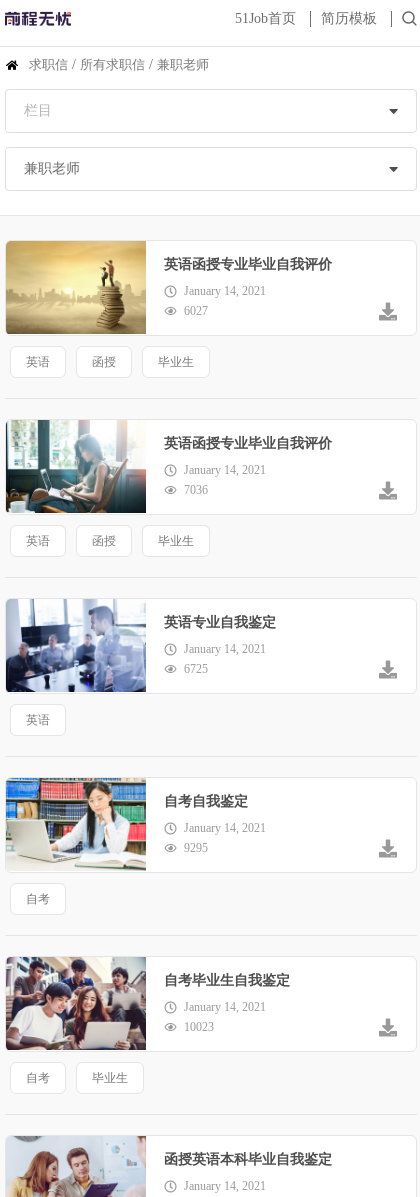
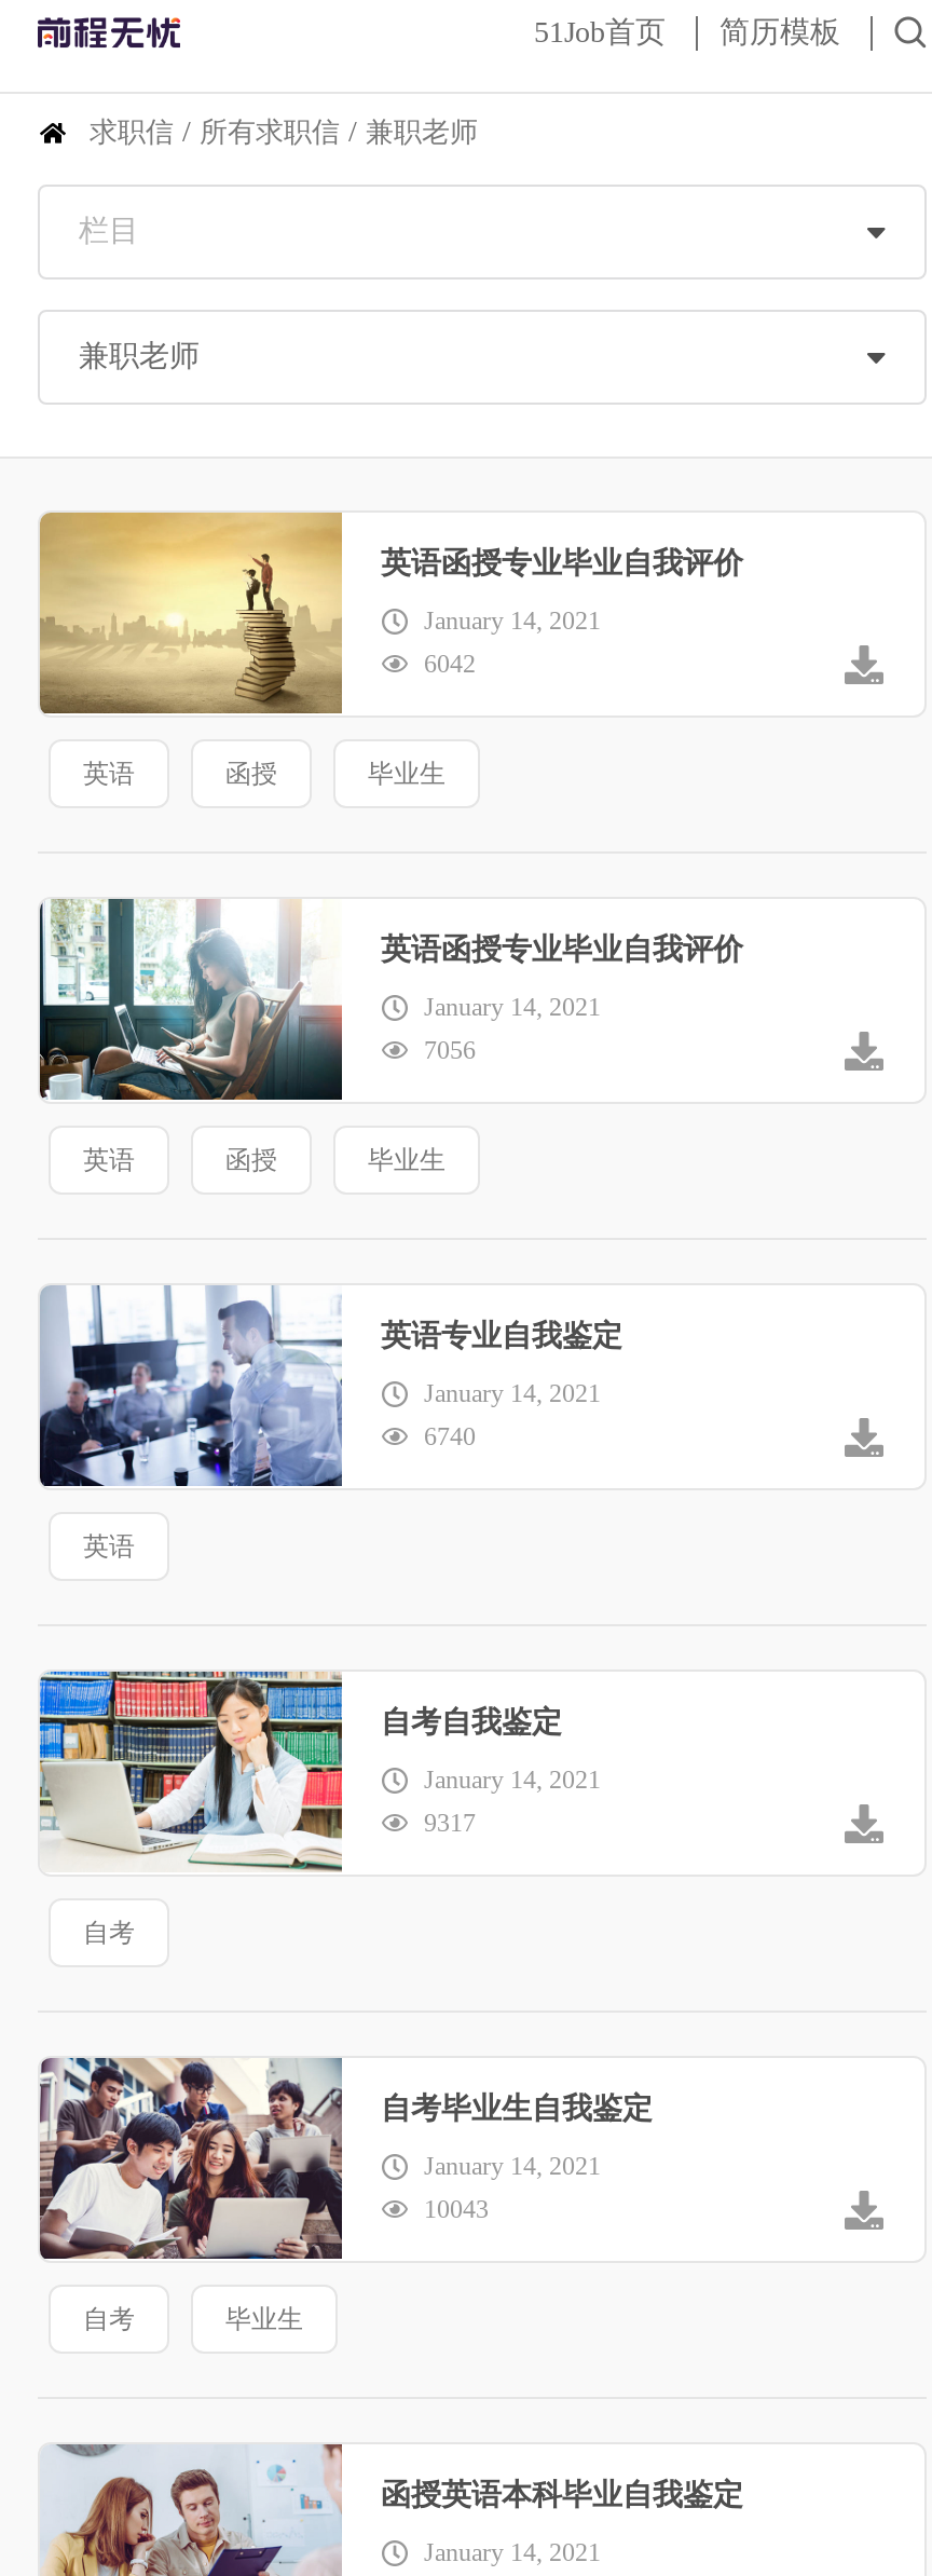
- 6027
+ 6042

- 7036
+ 7056

- 6725
+ 6740

- 9295
+ 9317

- 10023
+ 10043
